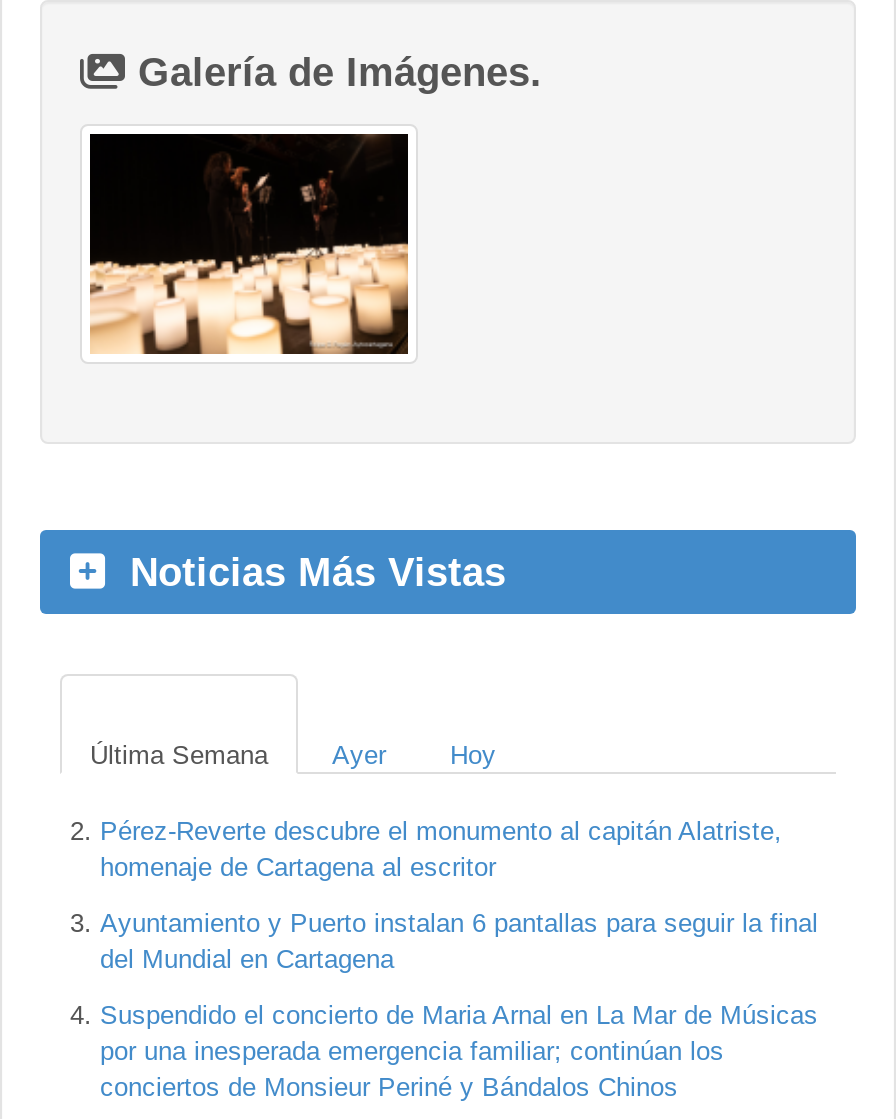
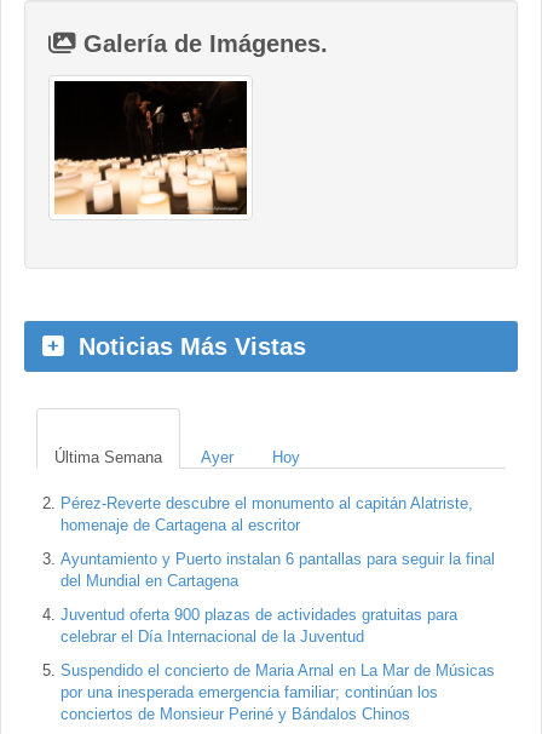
+ Juventud oferta 900 plazas de actividades gratuitas para
+ celebrar el Día Internacional de la Juventud
